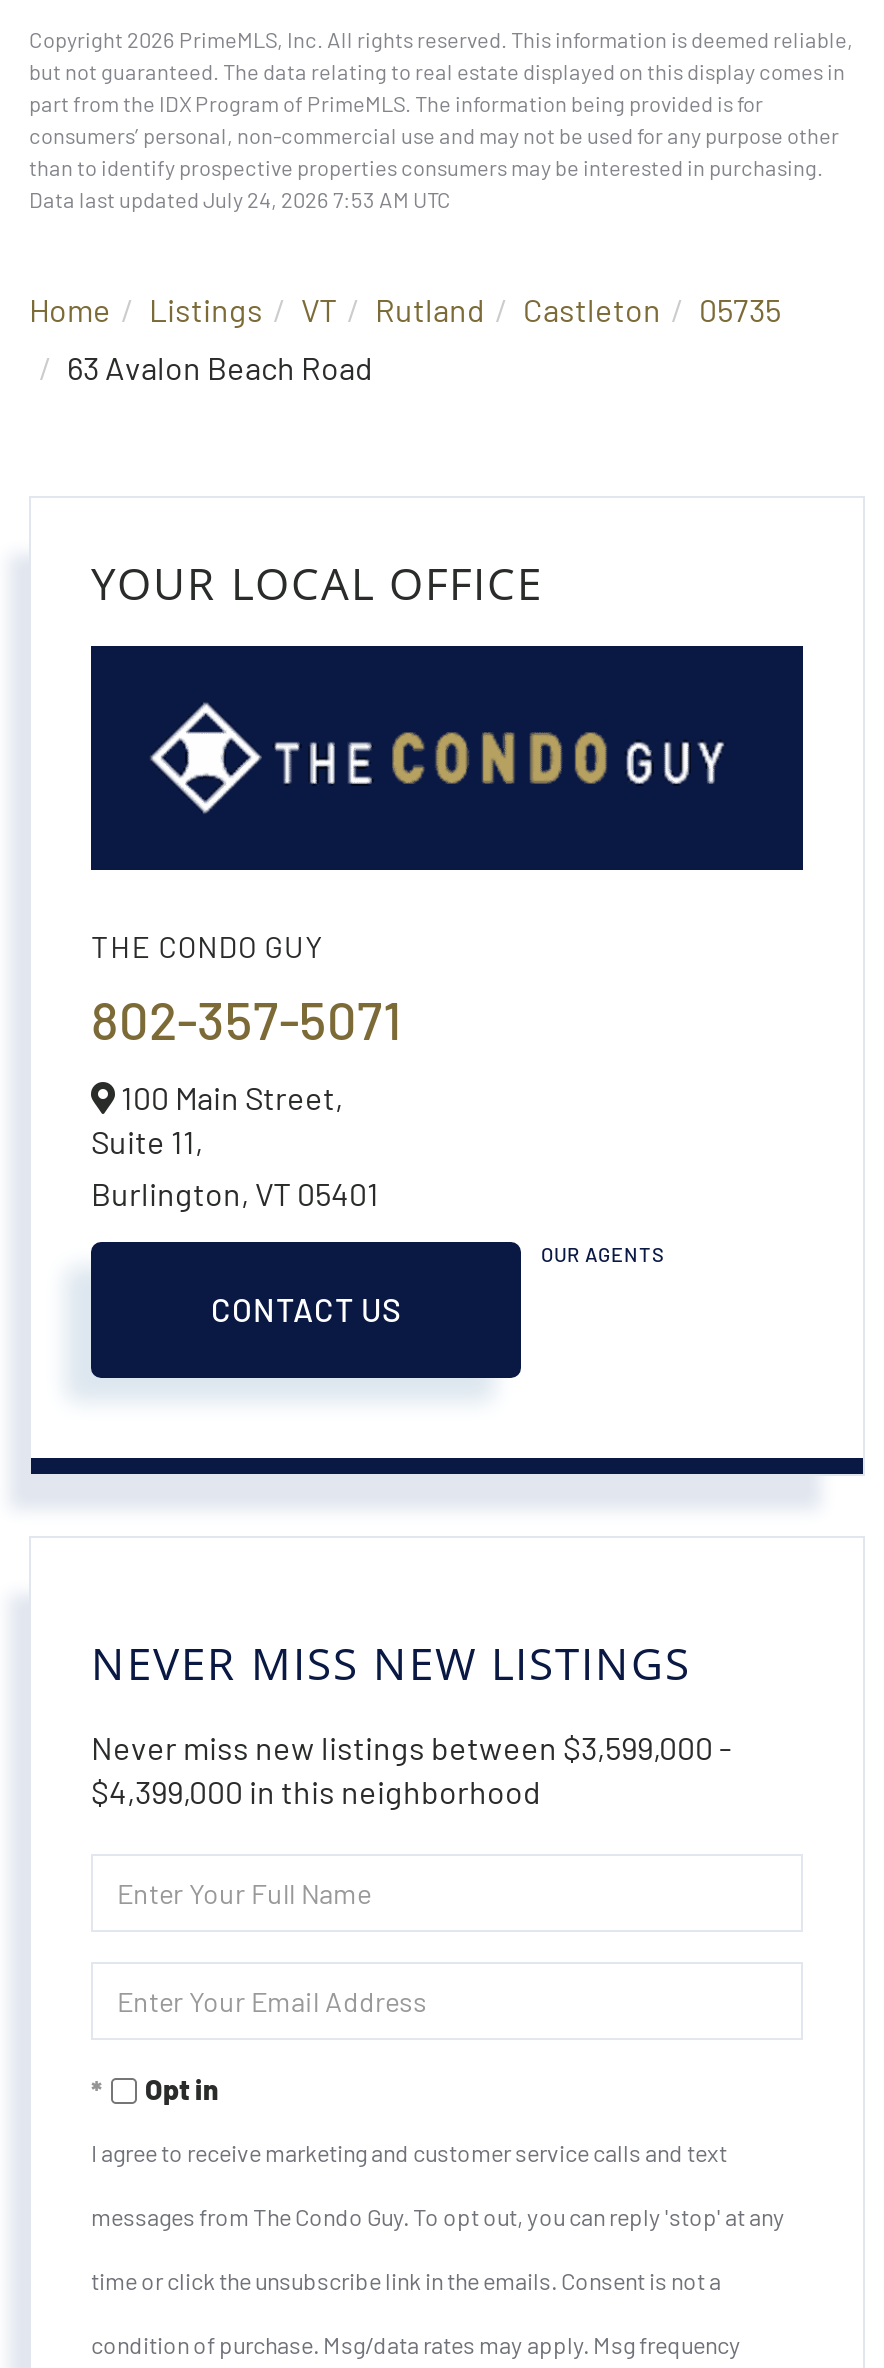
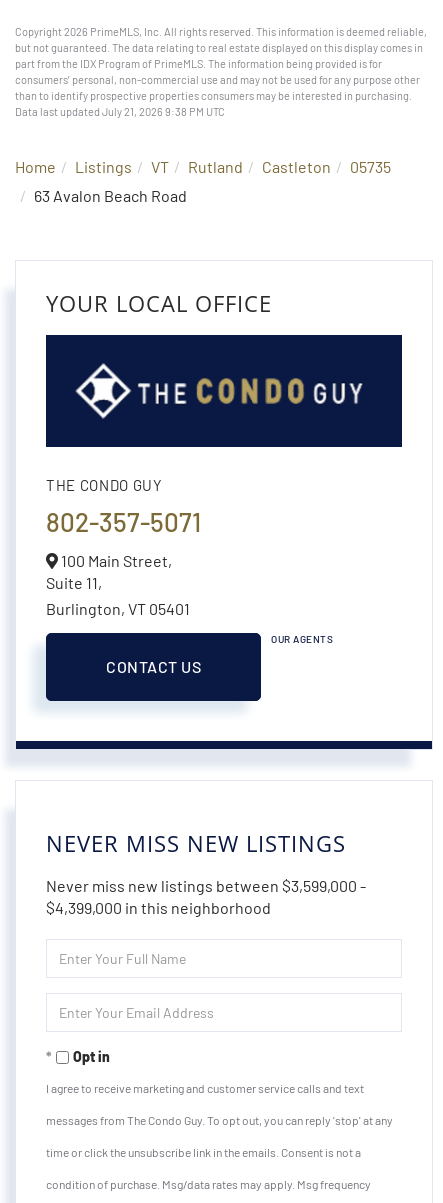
- Data last updated July 24, 2026 7:53 AM UTC
+ Data last updated July 21, 2026 9:38 PM UTC
